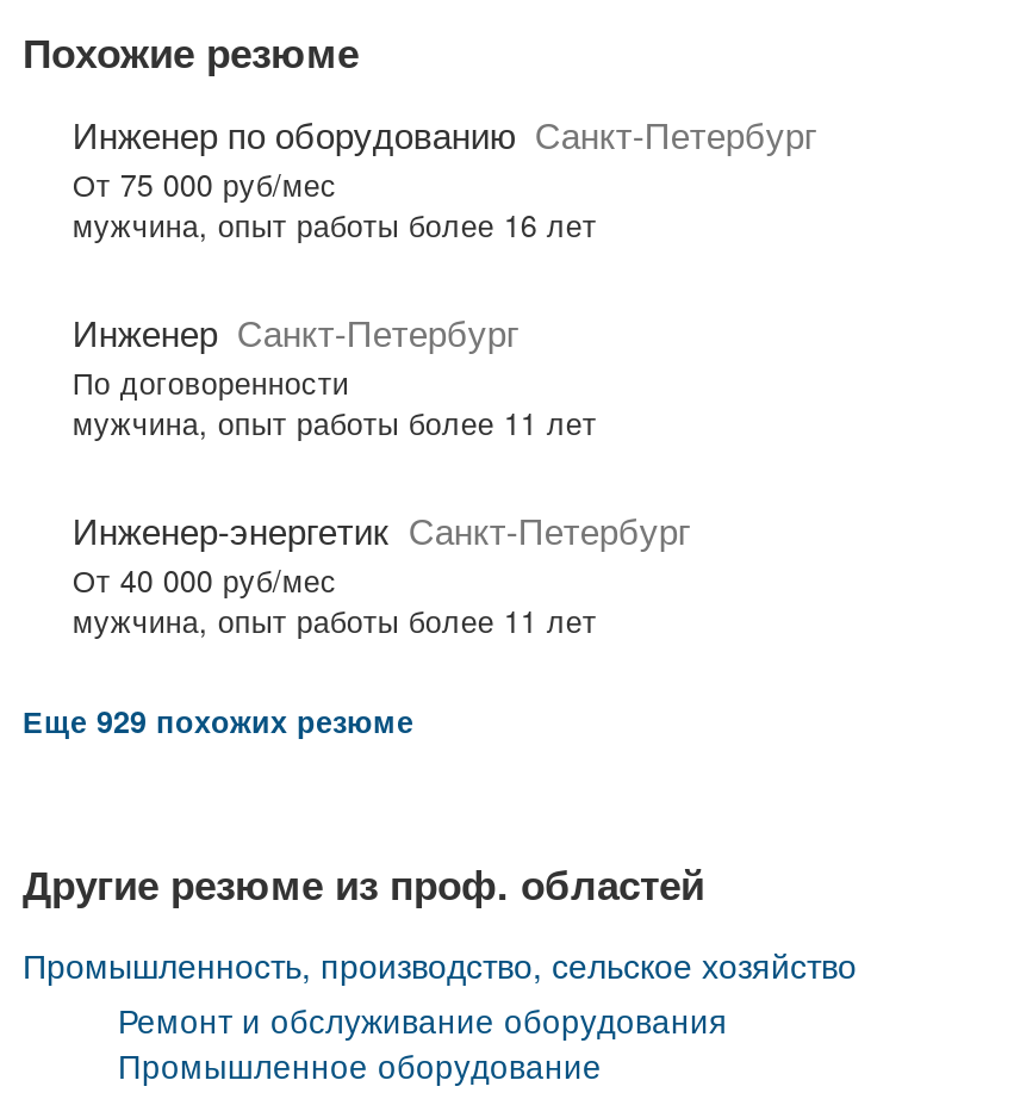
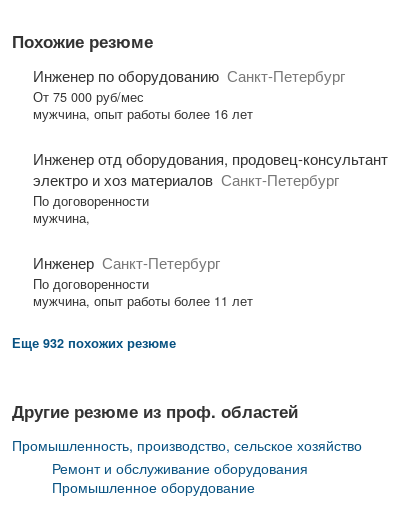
+ Инженер отд оборудования, продовец-консультант
+ электро и хоз материалов Санкт-Петербург
+ По договоренности
+ мужчина,

moved down: Инженер Санкт-Петербург | По договоренности | мужчина, опыт работы более 11 лет

- Инженер-энергетик Санкт-Петербург
- От 40 000 руб/мес
- мужчина, опыт работы более 11 лет
- Еще 929 похожих резюме
+ Еще 932 похожих резюме
